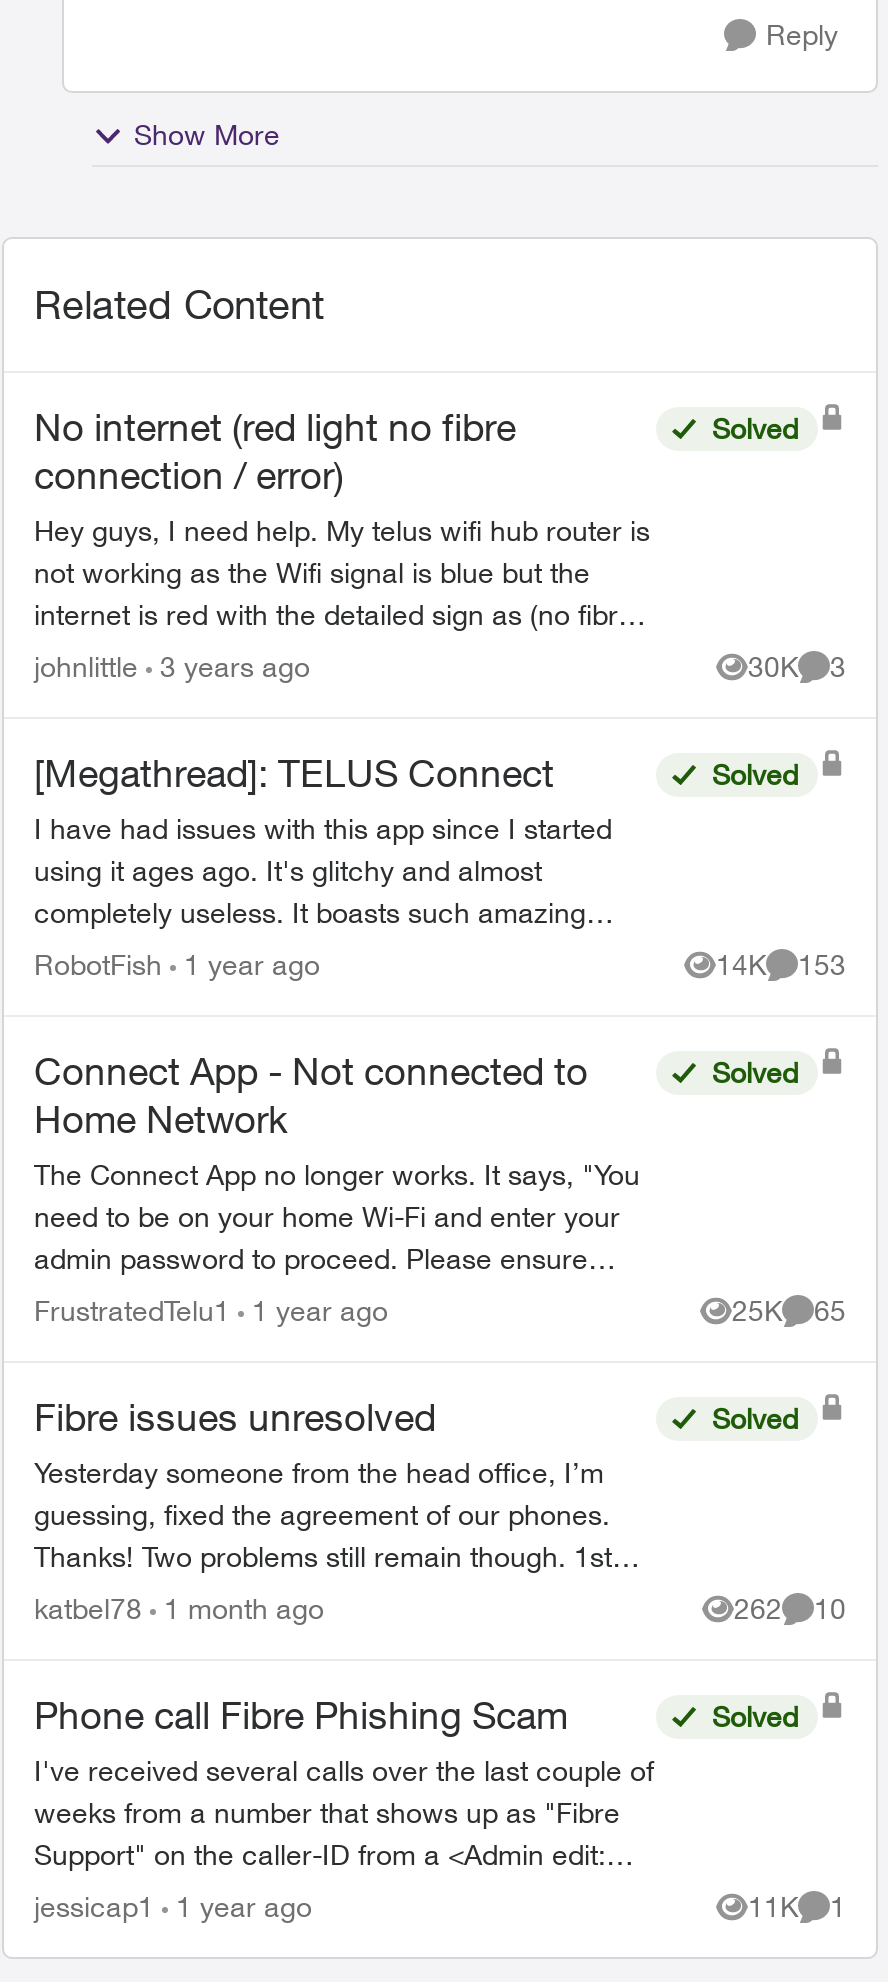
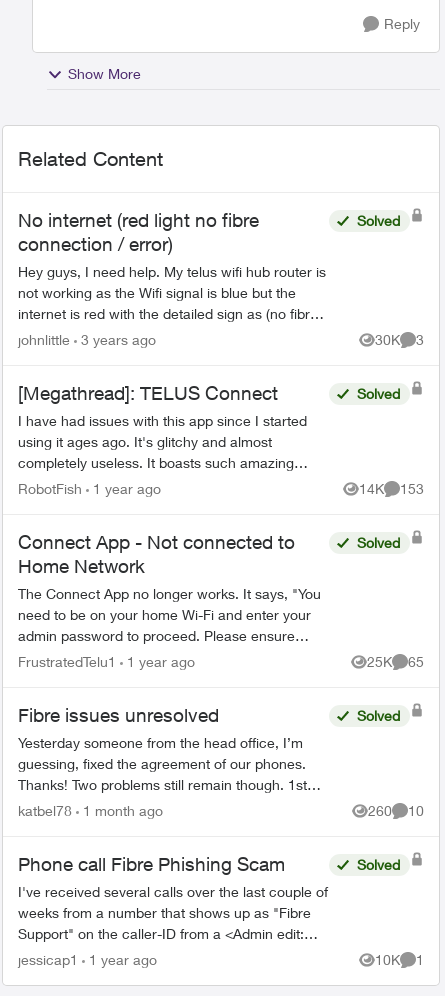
- 262 10
+ 260 10

- 11K 1
+ 10K 1
